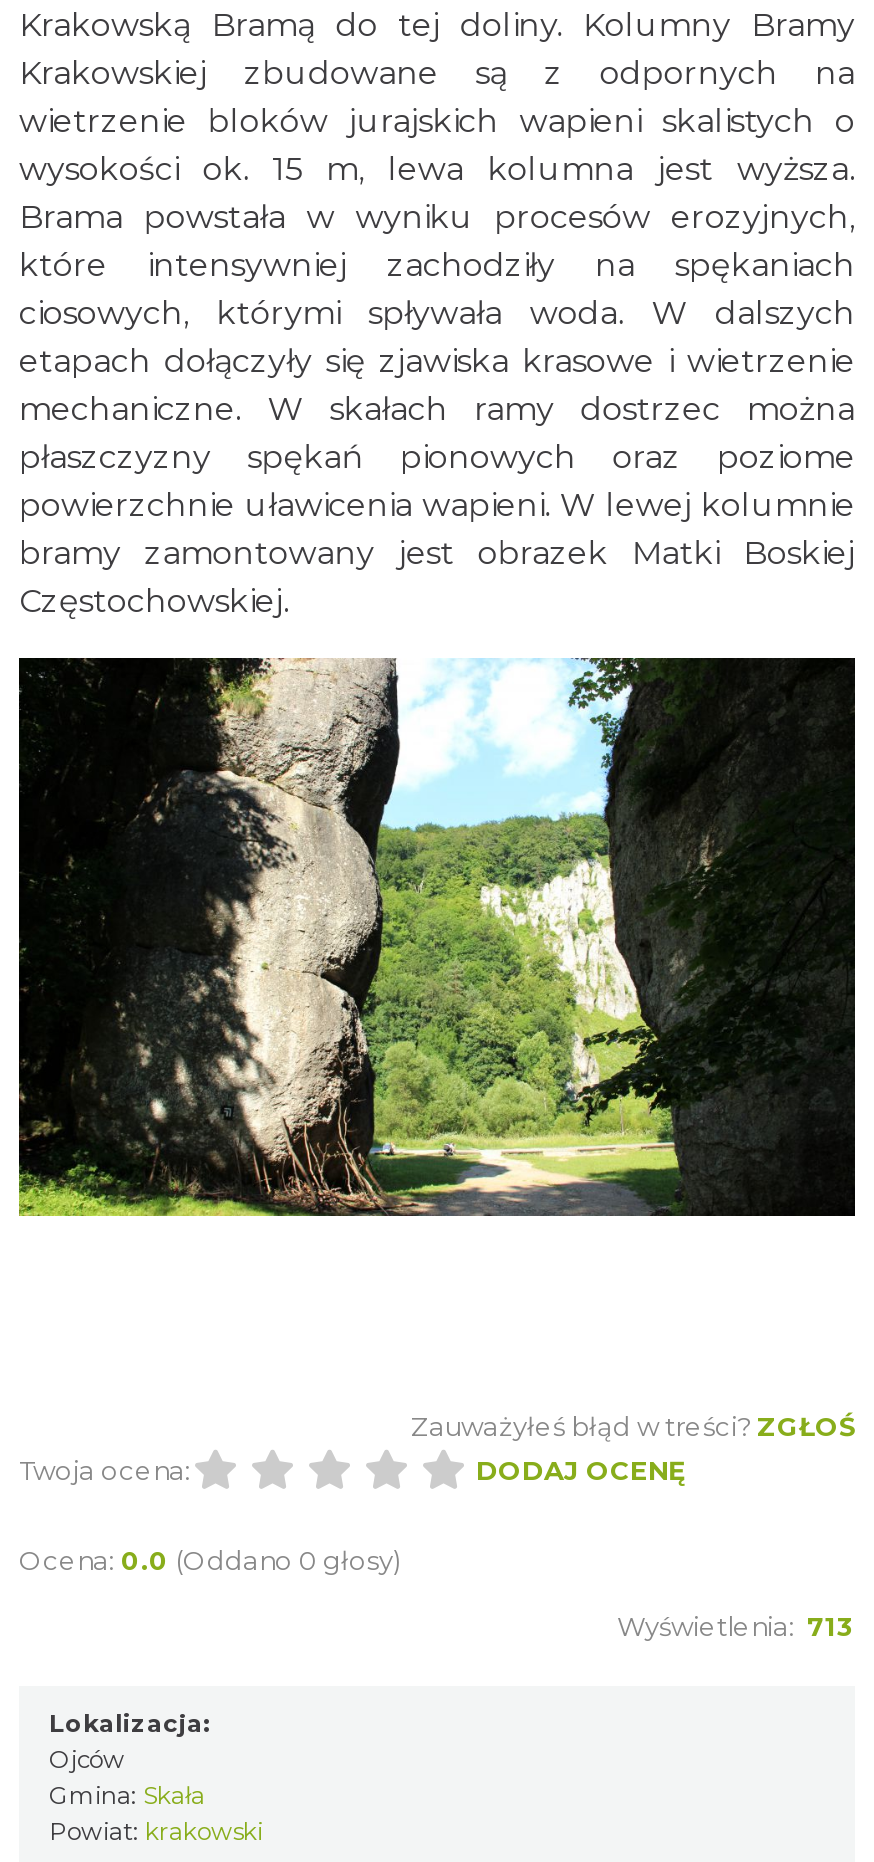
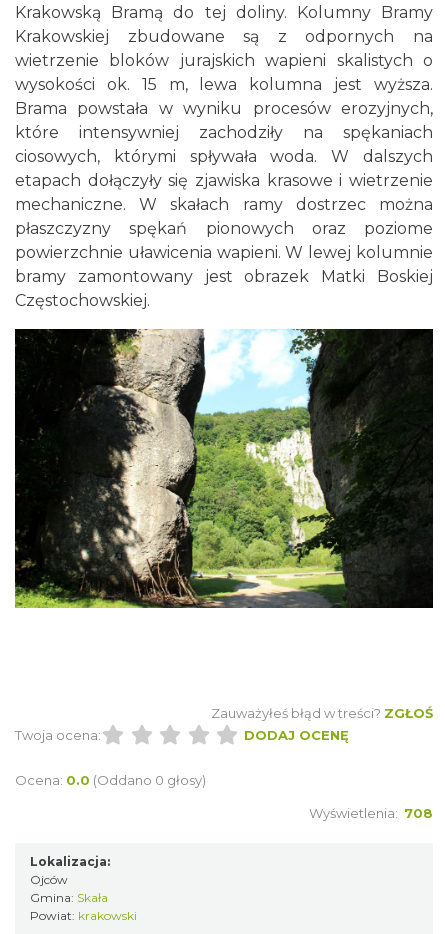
- Wyświetlenia: 713
+ Wyświetlenia: 708
